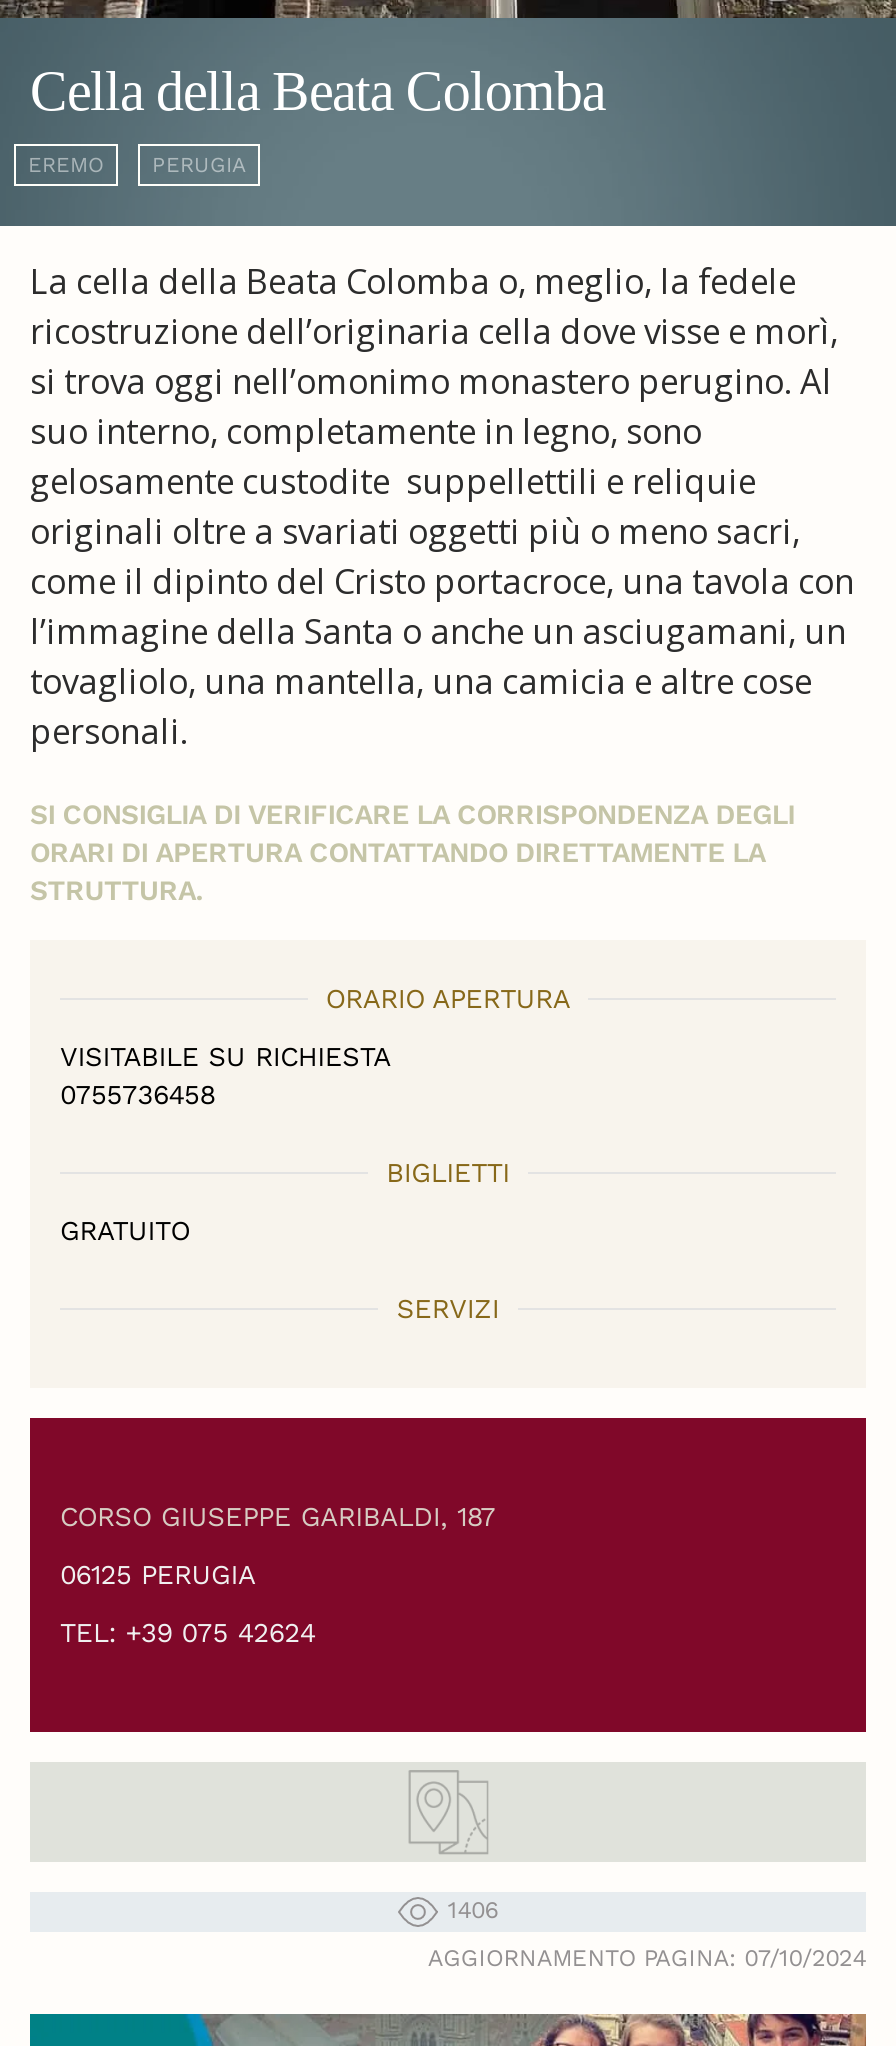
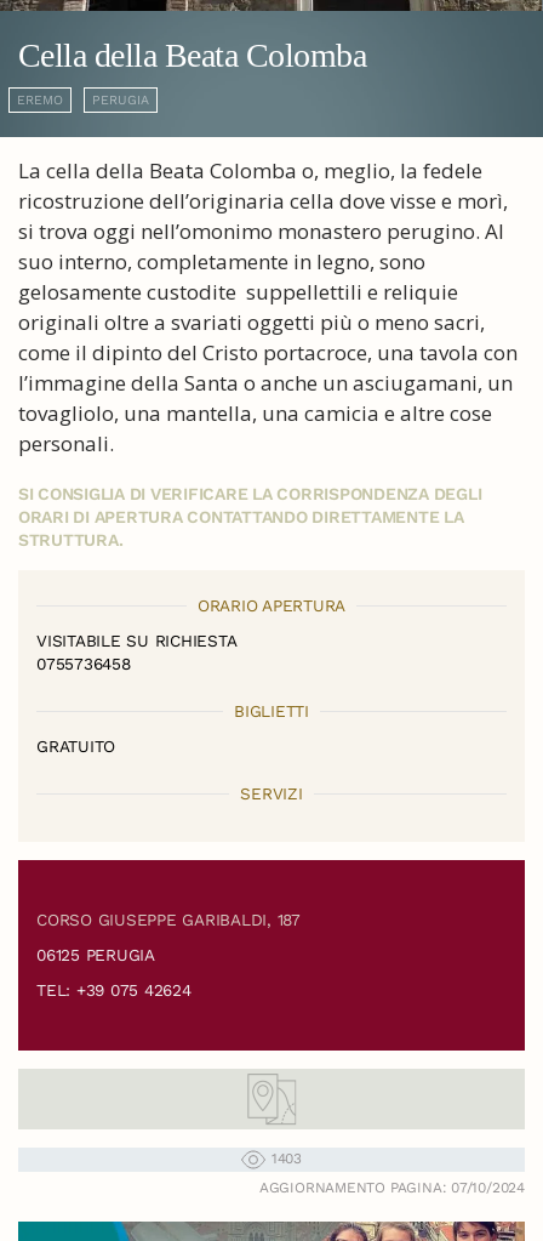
- 1406
+ 1403
